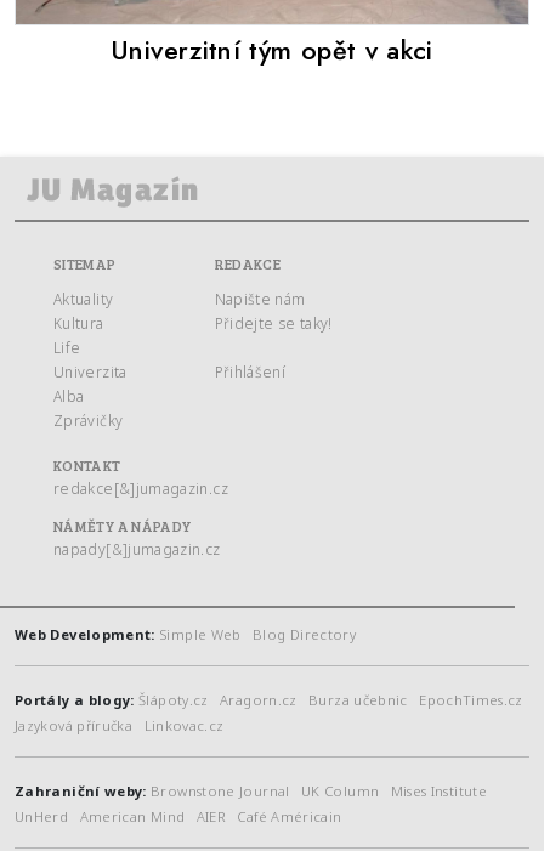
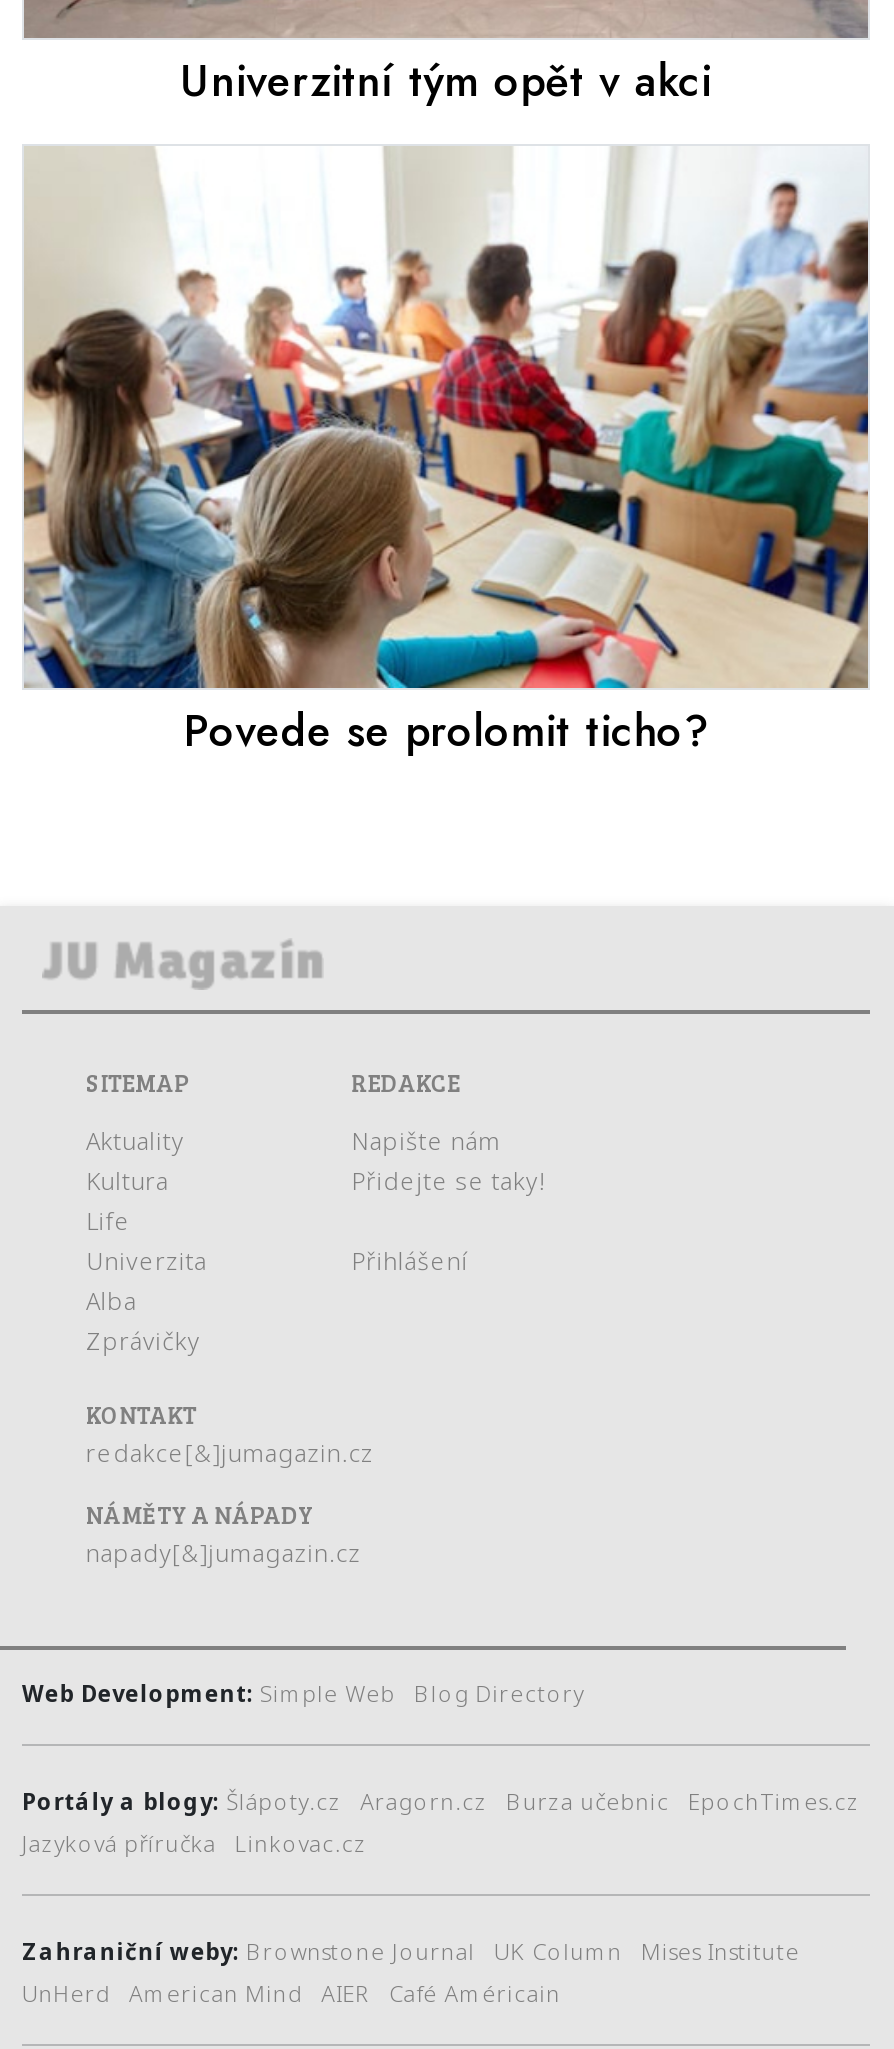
+ [image]
+ Povede se prolomit ticho?
